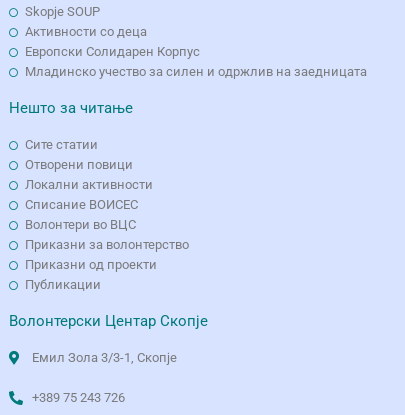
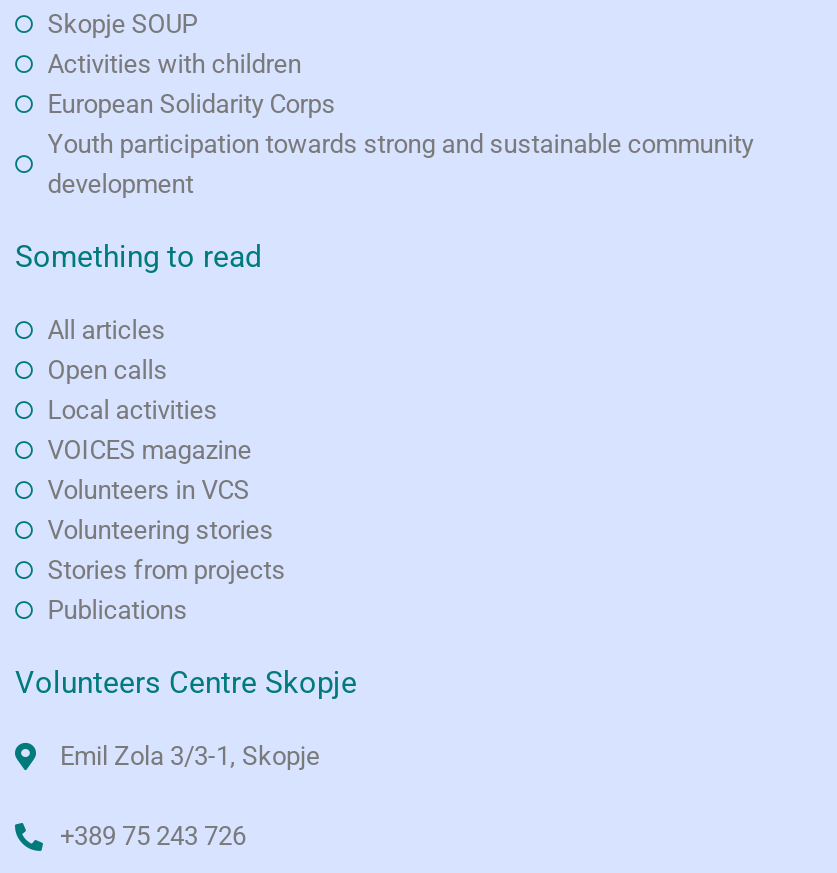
- Активности со деца
- Европски Солидарен Корпус
- Младинско учество за силен и одржлив на заедницата
+ Activities with children
+ European Solidarity Corps
+ Youth participation towards strong and sustainable community
+ development

- Нешто за читање
+ Something to read

- Сите статии
- Отворени повици
- Локални активности
- Списание ВОИСЕС
- Волонтери во ВЦС
- Приказни за волонтерство
- Приказни од проекти
- Публикации
+ All articles
+ Open calls
+ Local activities
+ VOICES magazine
+ Volunteers in VCS
+ Volunteering stories
+ Stories from projects
+ Publications

- Волонтерски Центар Скопје
+ Volunteers Centre Skopje

- Емил Зола 3/3-1, Скопје
+ Emil Zola 3/3-1, Skopje
